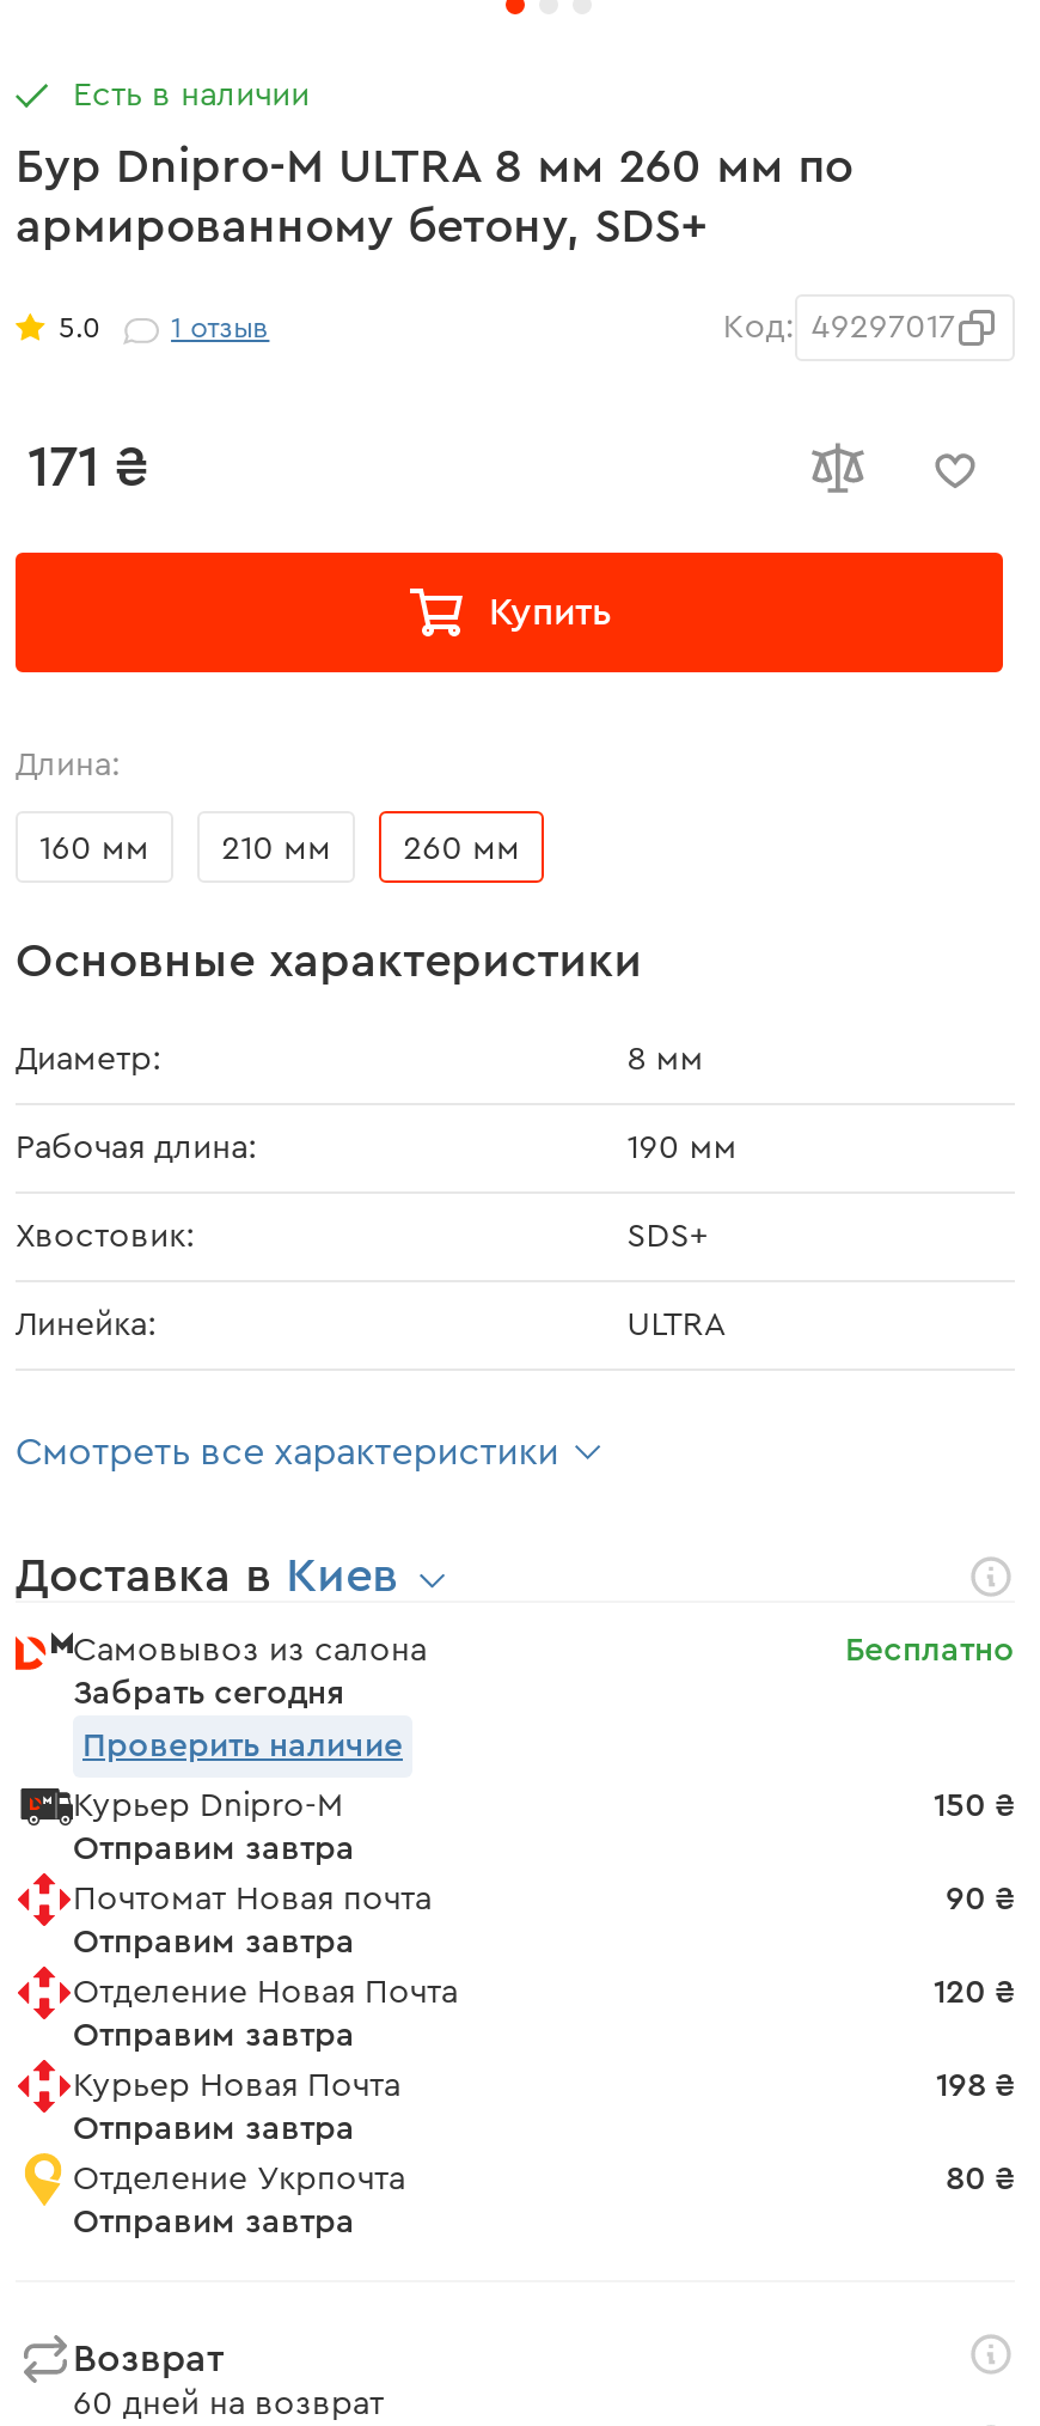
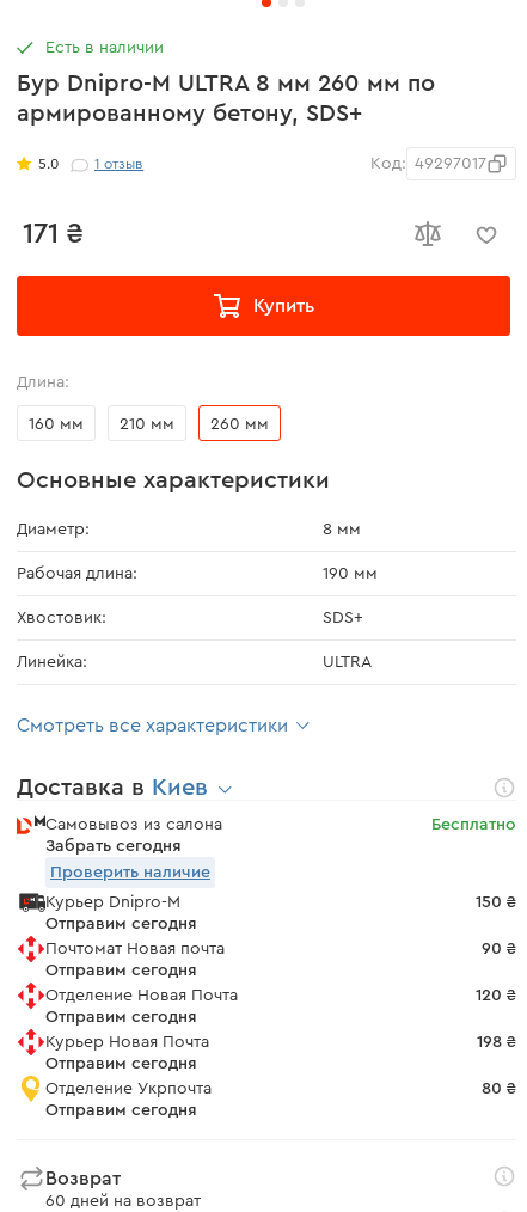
- Отправим завтра
+ Отправим сегодня

- Отправим завтра
+ Отправим сегодня

- Отправим завтра
+ Отправим сегодня

- Отправим завтра
+ Отправим сегодня

- Отправим завтра
+ Отправим сегодня
